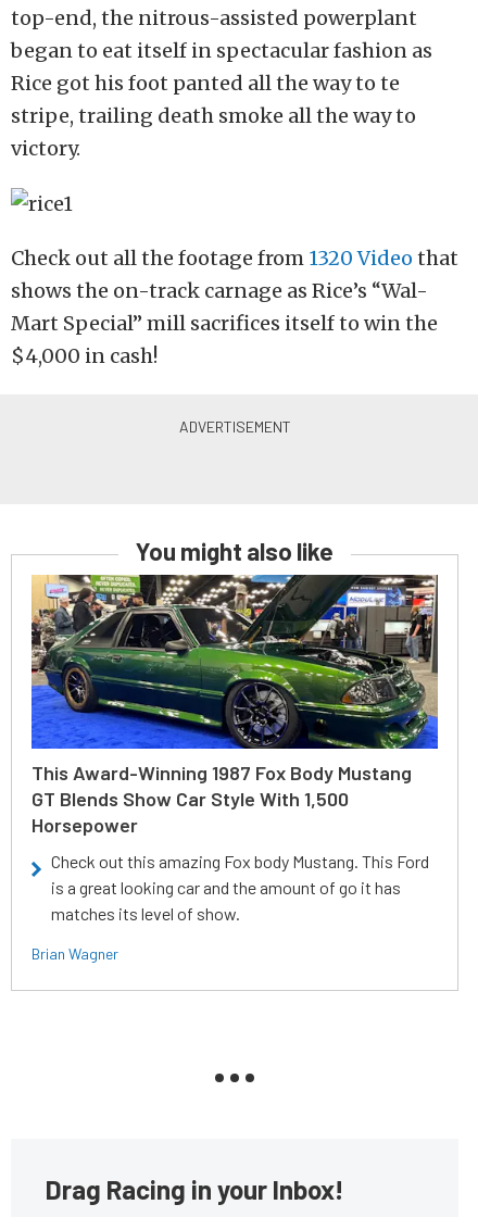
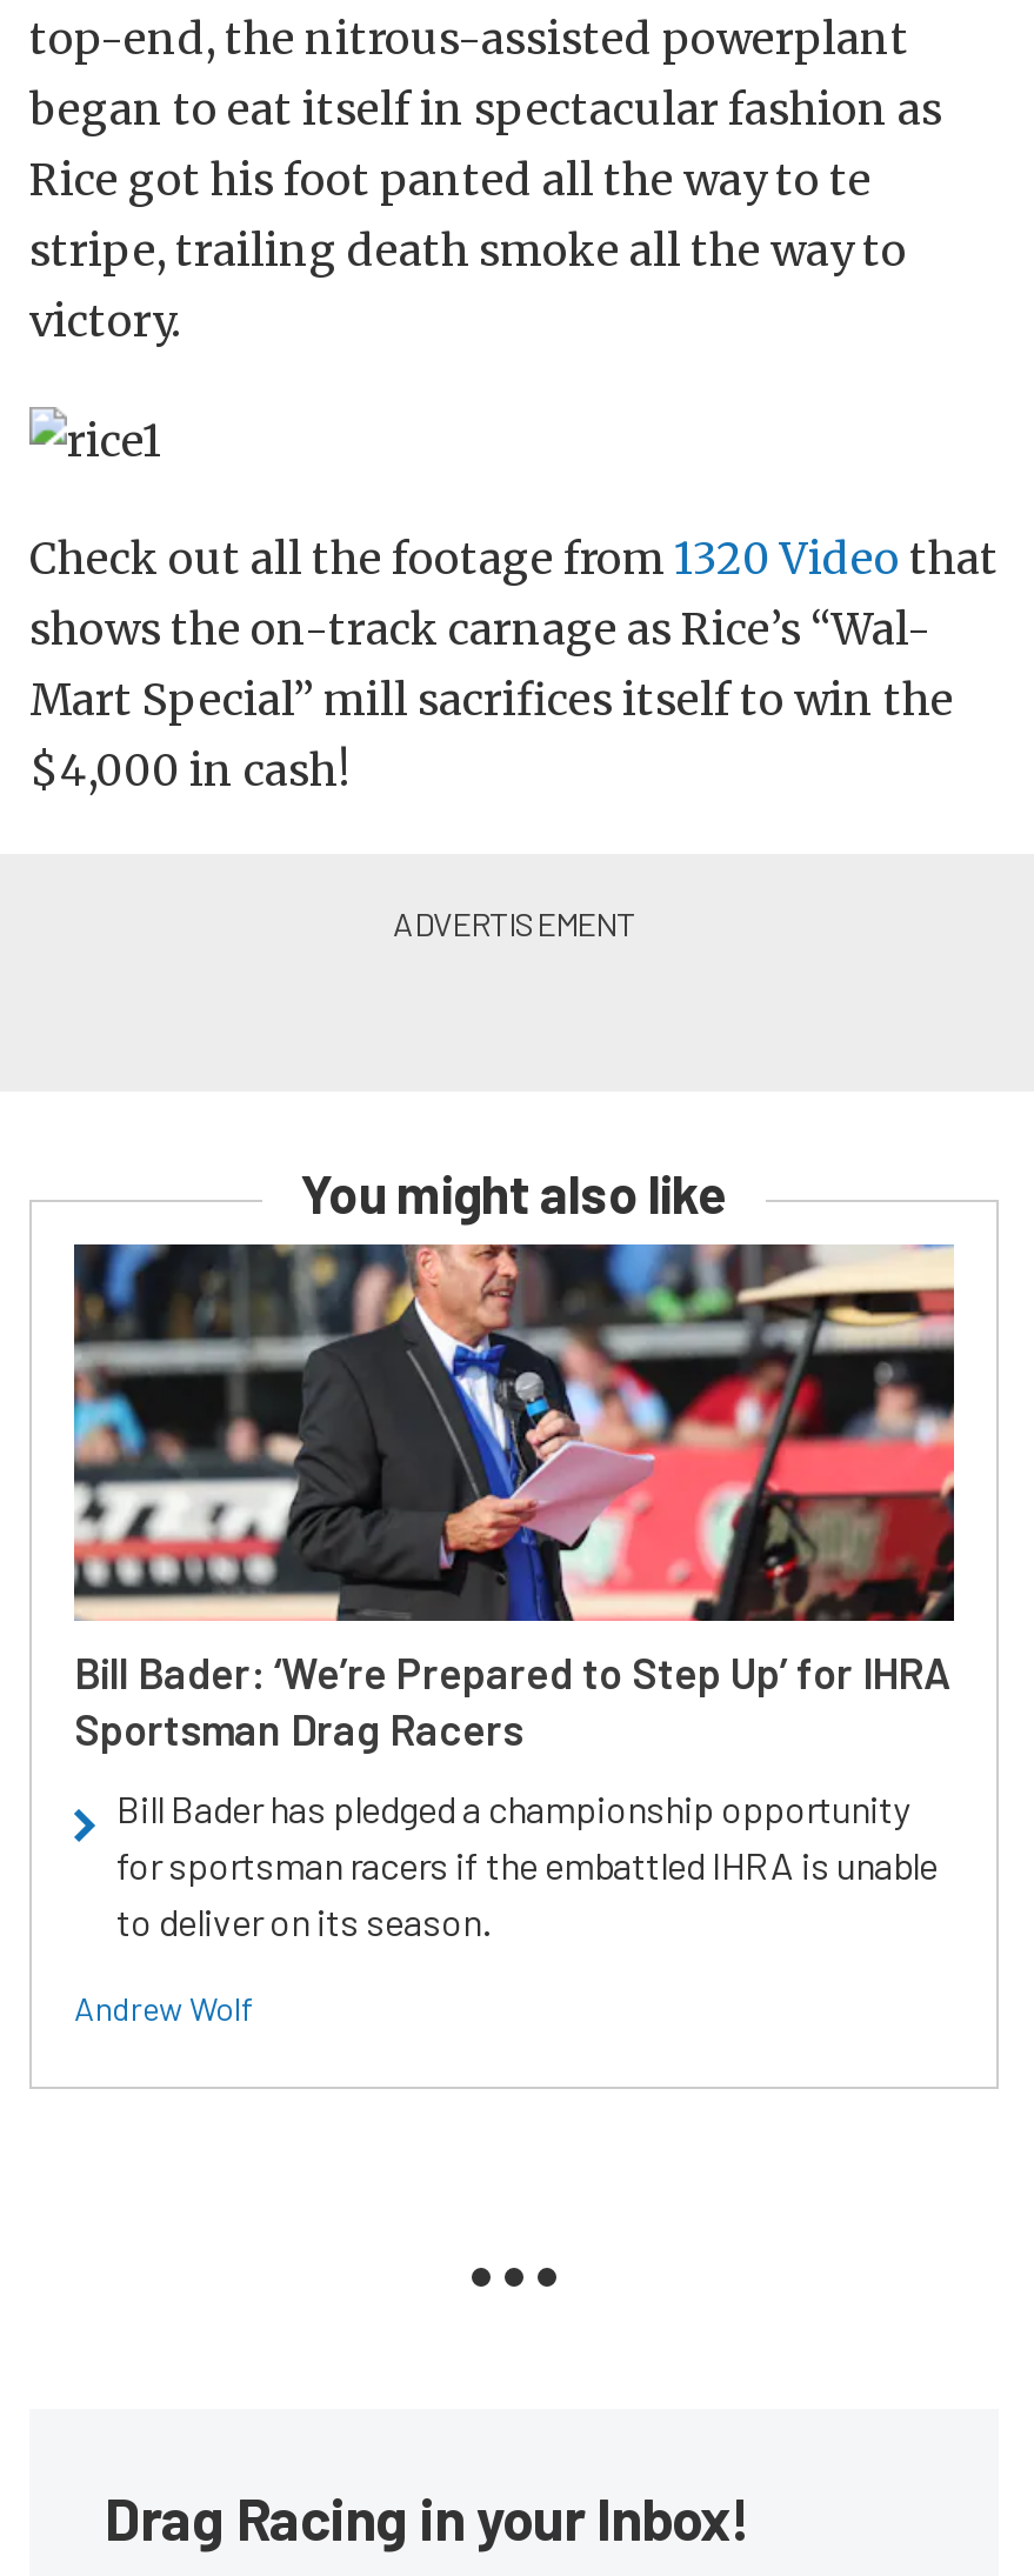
- [image]
- This Award-Winning 1987 Fox Body Mustang
- GT Blends Show Car Style With 1,500
- Horsepower
+ [image]
+ Bill Bader: ‘We’re Prepared to Step Up’ for IHRA
+ Sportsman Drag Racers

- Check out this amazing Fox body Mustang. This Ford
- is a great looking car and the amount of go it has
- matches its level of show.
+ Bill Bader has pledged a championship opportunity
+ for sportsman racers if the embattled IHRA is unable
+ to deliver on its season.

- Brian Wagner
+ Andrew Wolf
